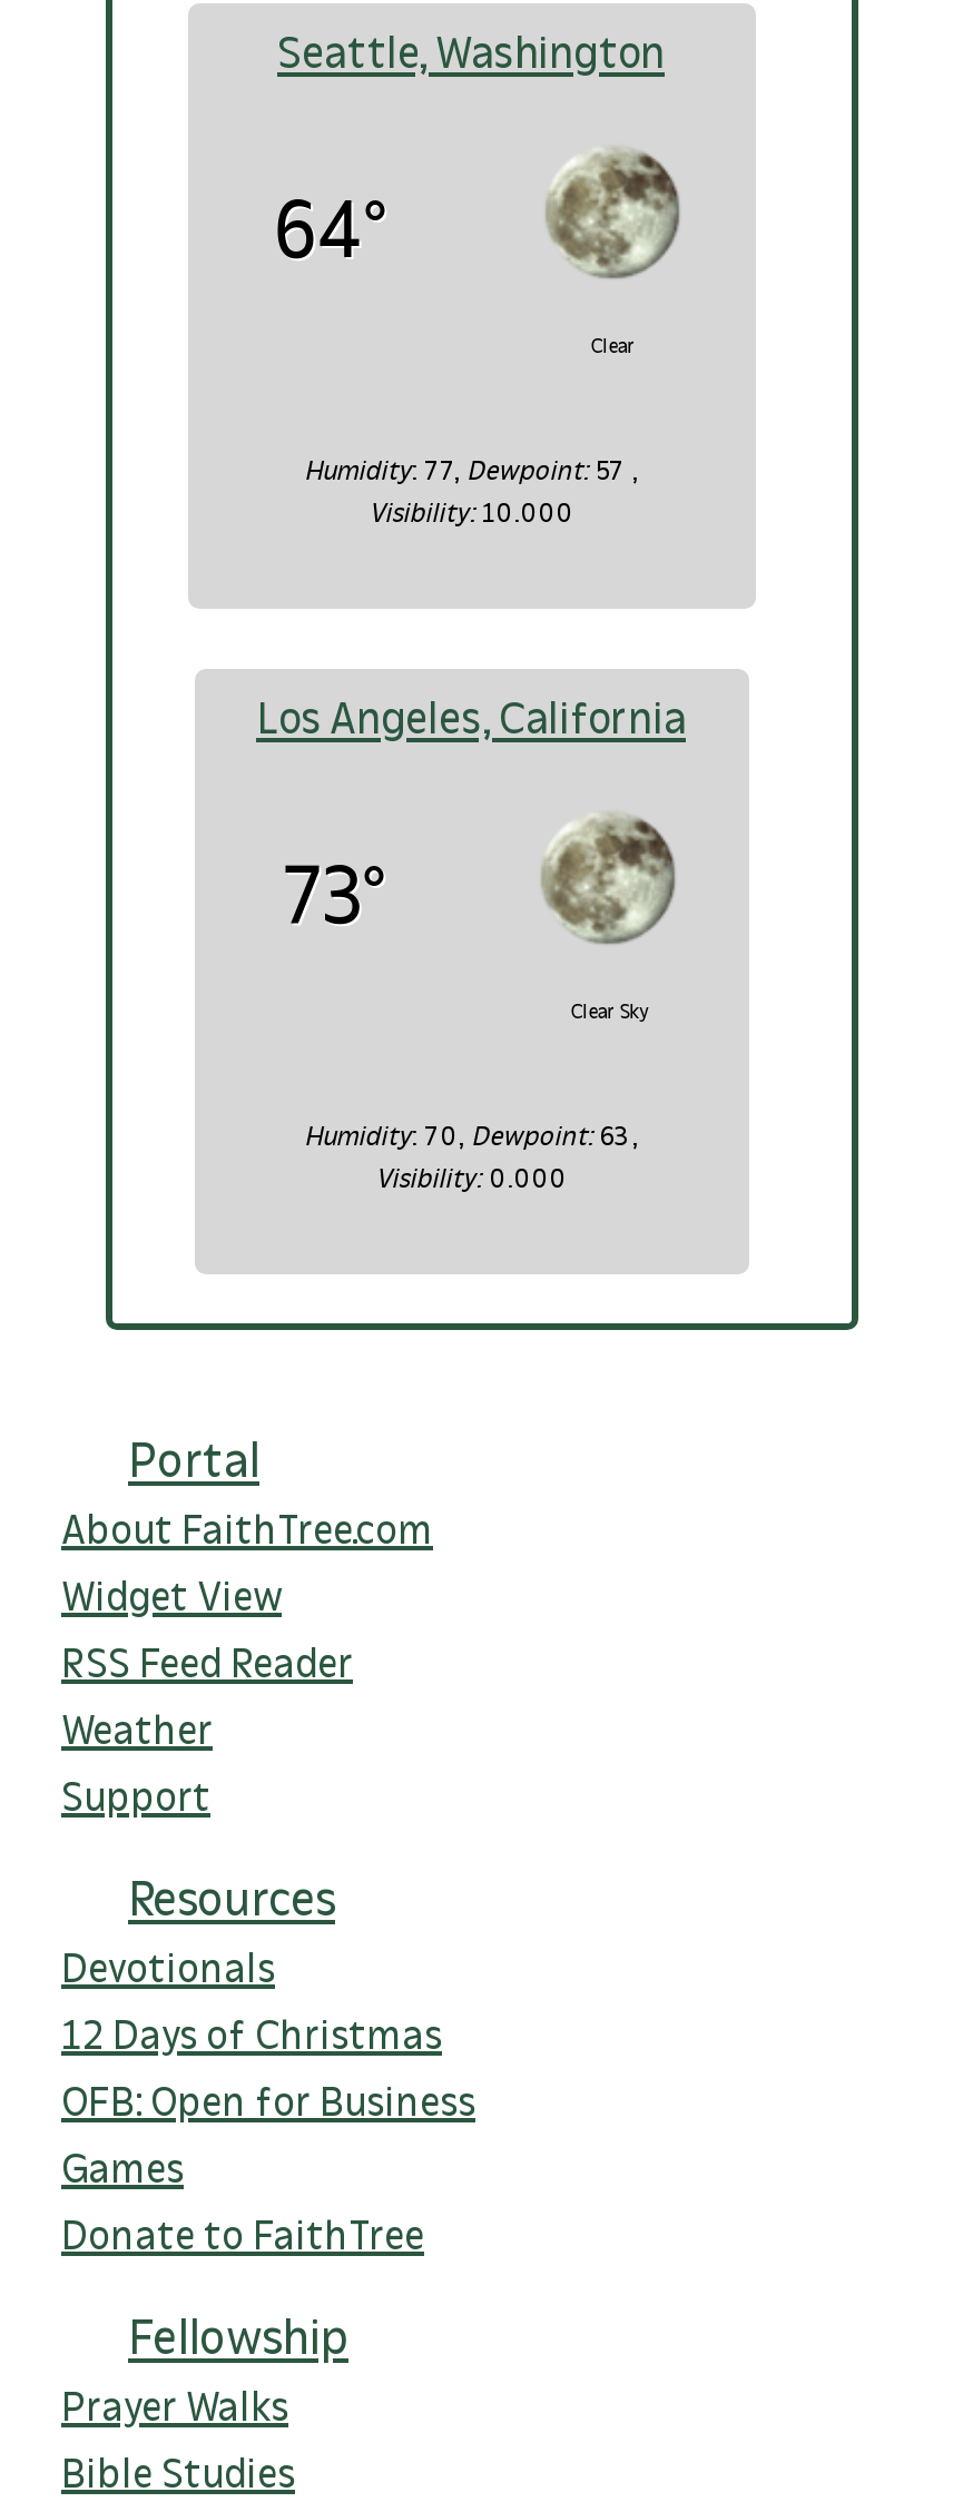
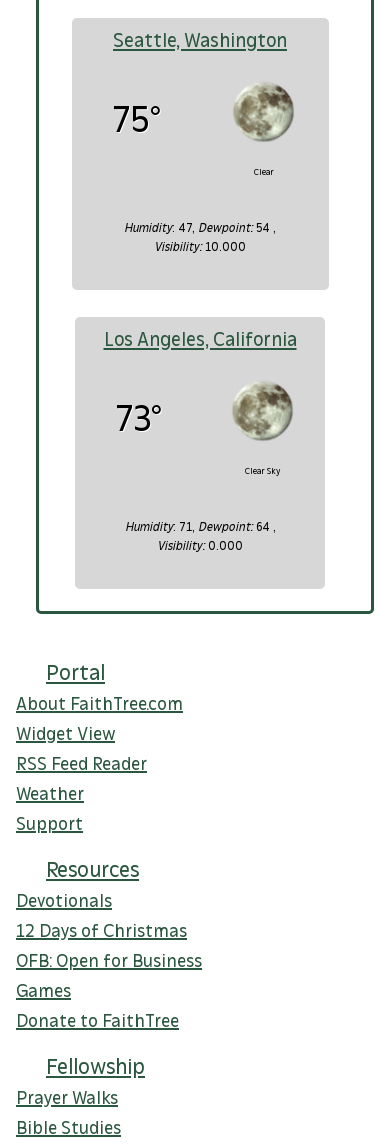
- 64°
+ 75°

- Humidity: 77, Dewpoint: 57,
+ Humidity: 47, Dewpoint: 54,

- Humidity: 70, Dewpoint: 63,
+ Humidity: 71, Dewpoint: 64,
